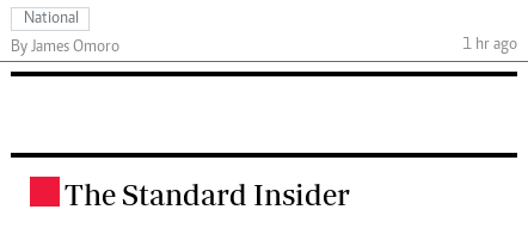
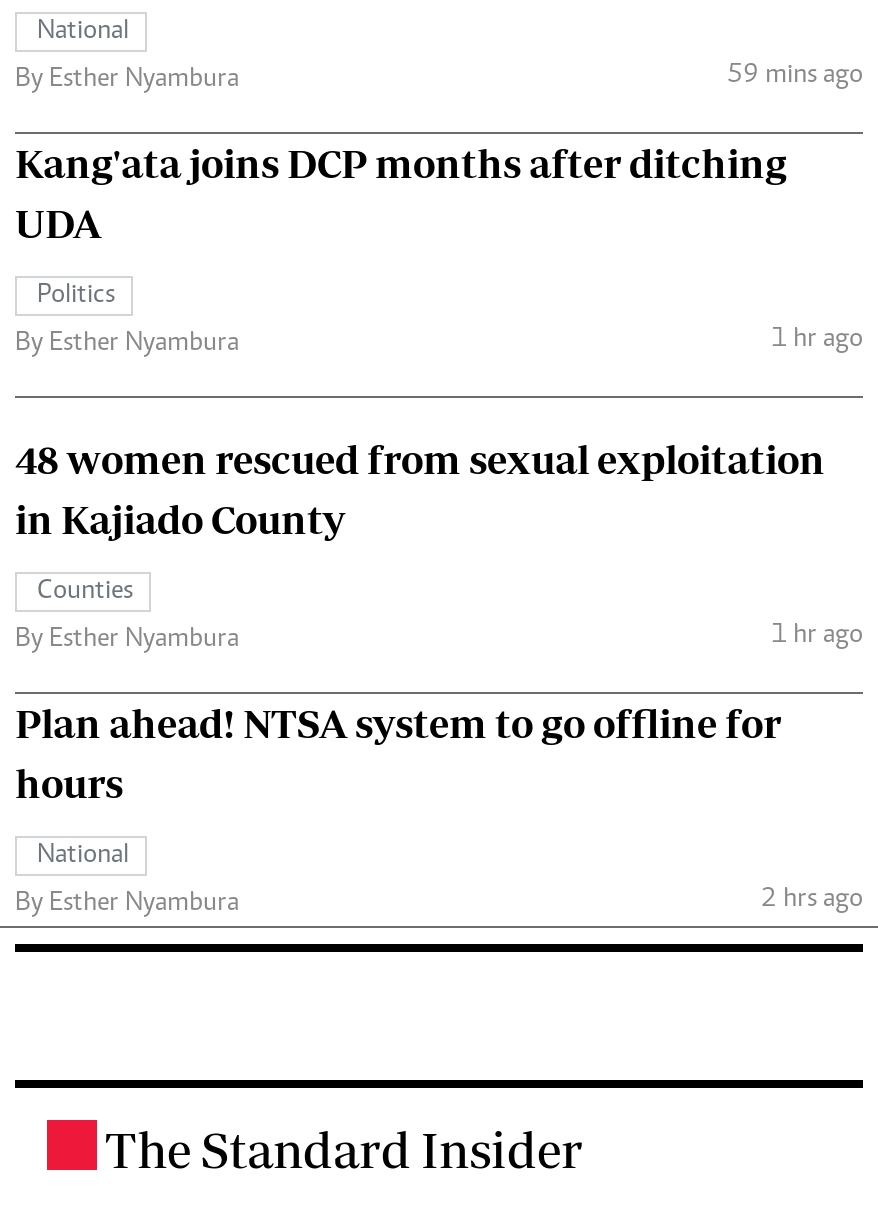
- By James Omoro
+ By Esther Nyambura
+ 59 mins ago
+ Kang'ata joins DCP months after ditching
+ UDA
+ Politics
+ By Esther Nyambura

+ 48 women rescued from sexual exploitation
+ in Kajiado County
+ Counties
+ By Esther Nyambura
+ 1 hr ago
+ Plan ahead! NTSA system to go offline for
+ hours
+ National
+ By Esther Nyambura
+ 2 hrs ago
